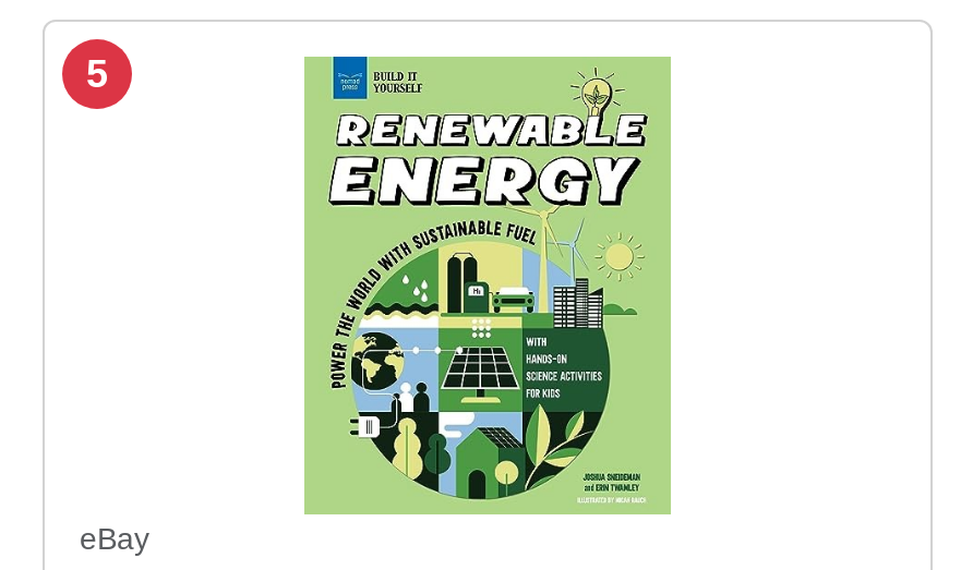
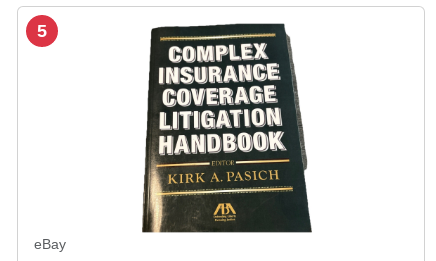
- [image]
+ [image]
